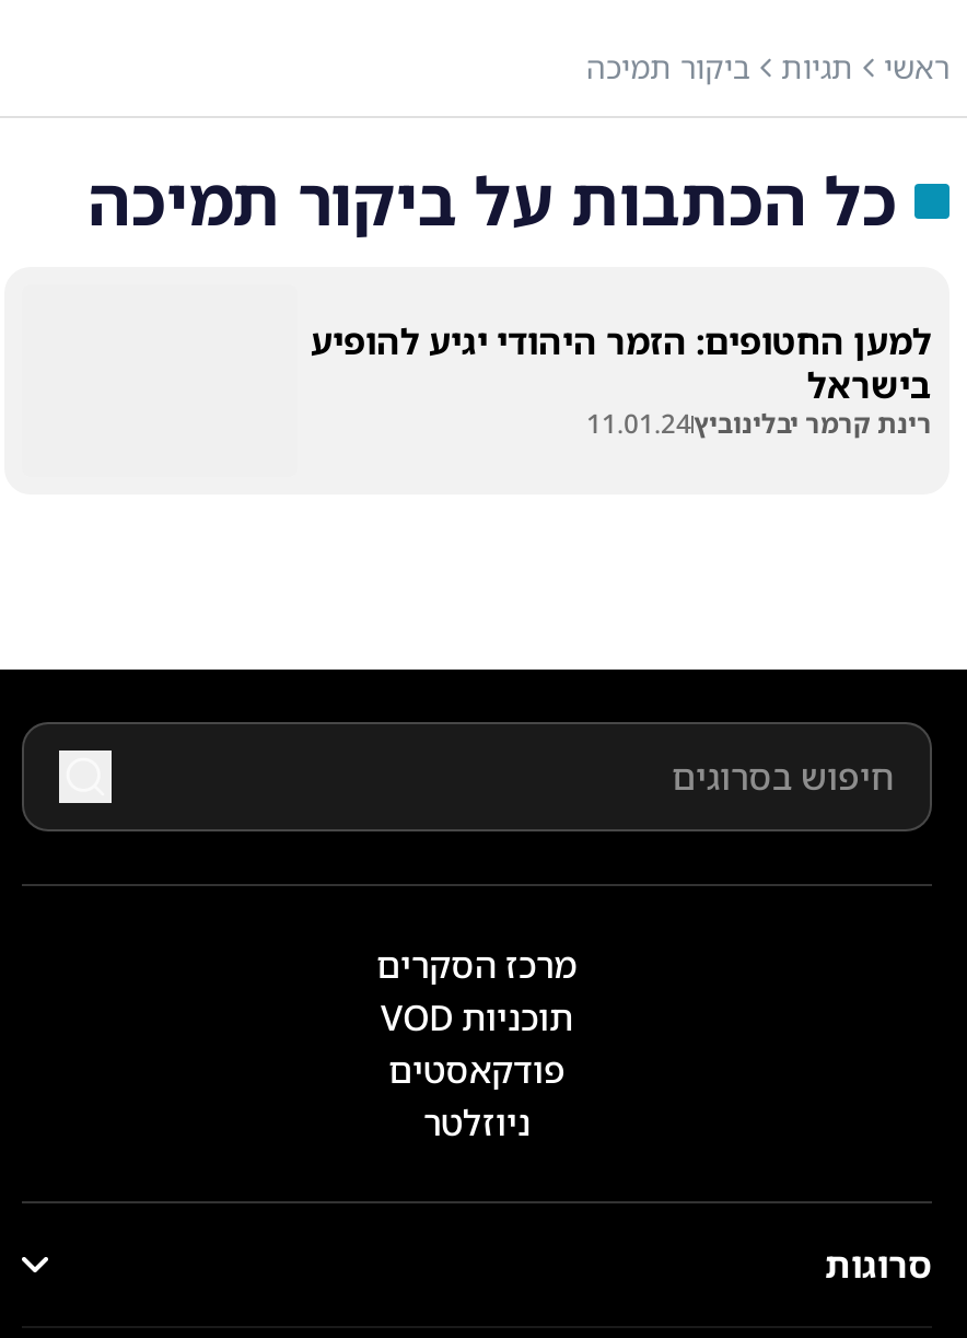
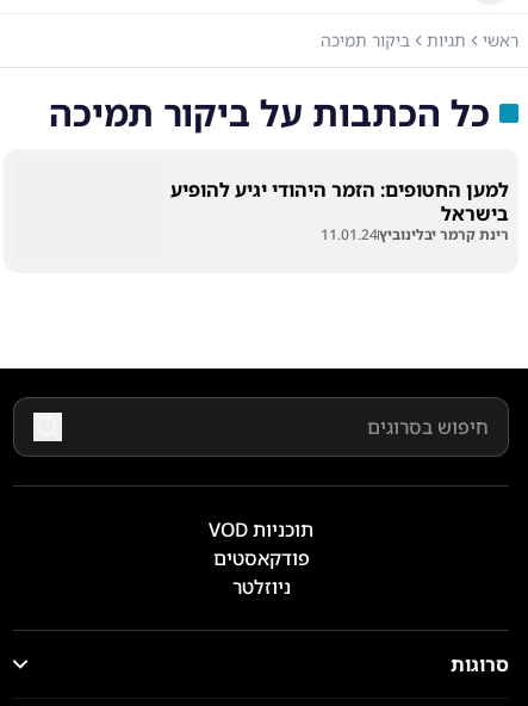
- מרכז הסקרים
